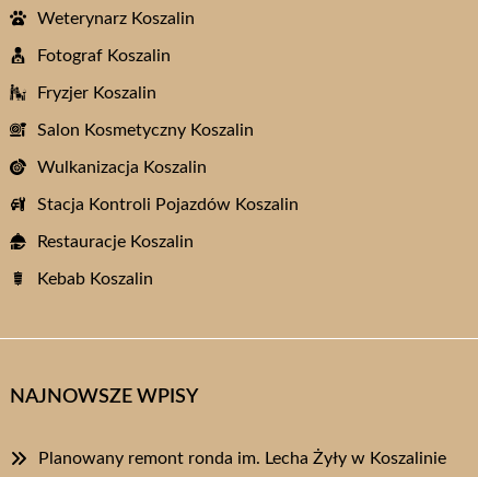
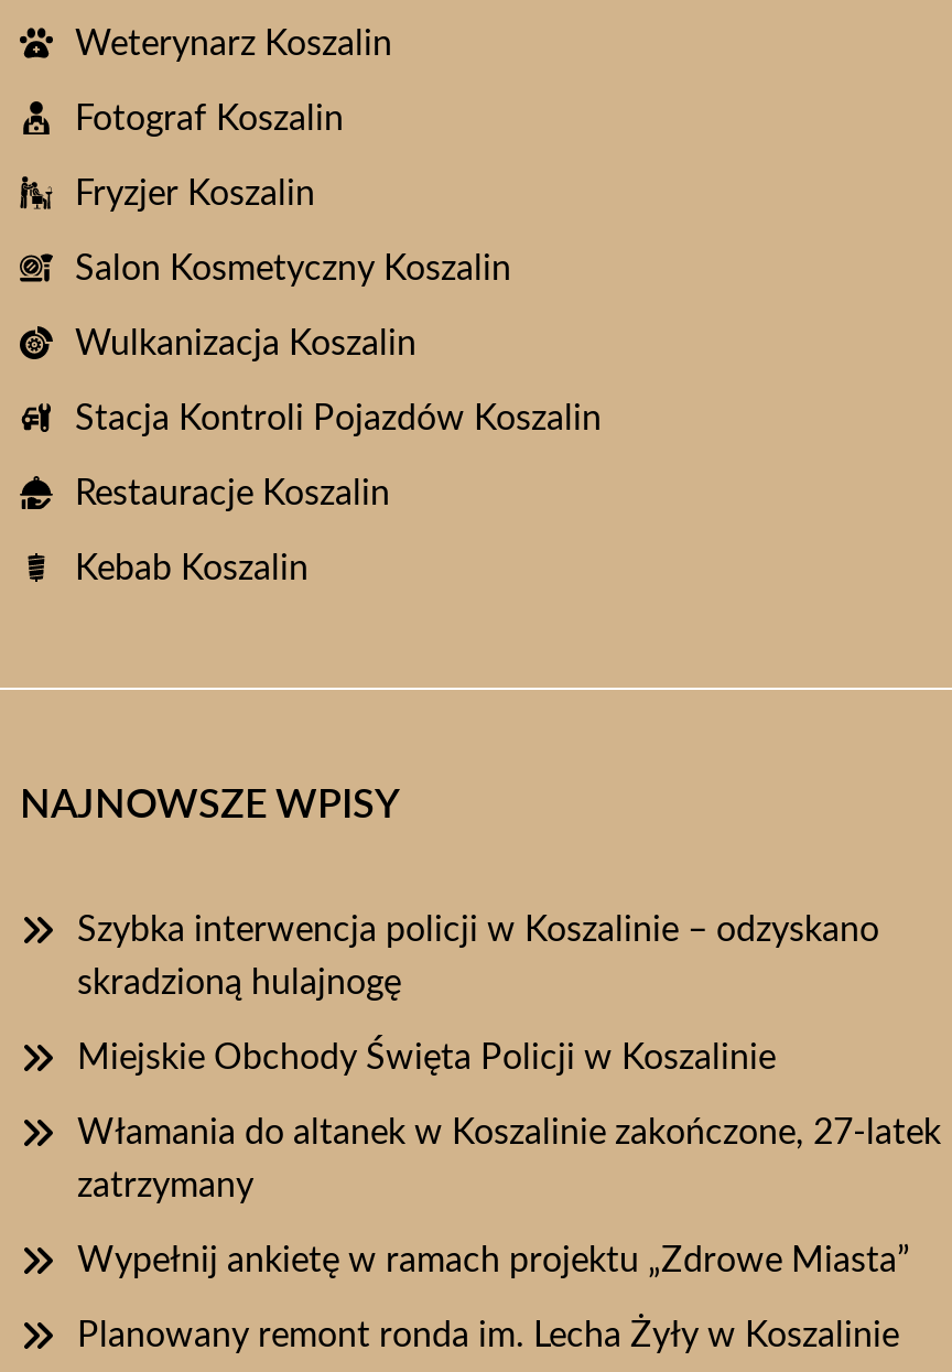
+ Szybka interwencja policji w Koszalinie – odzyskano
+ skradzioną hulajnogę
+ Miejskie Obchody Święta Policji w Koszalinie
+ Włamania do altanek w Koszalinie zakończone, 27-latek
+ zatrzymany
+ Wypełnij ankietę w ramach projektu „Zdrowe Miasta”
